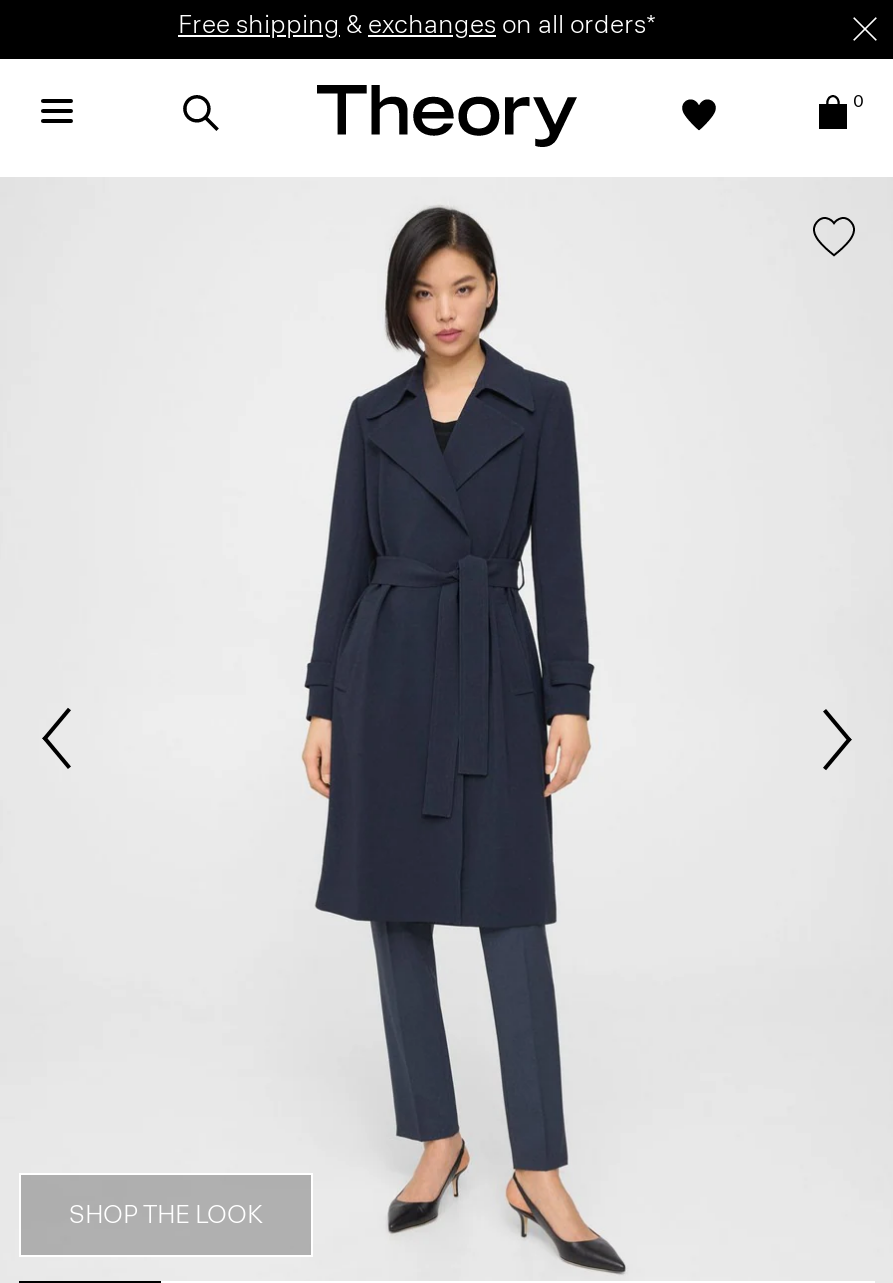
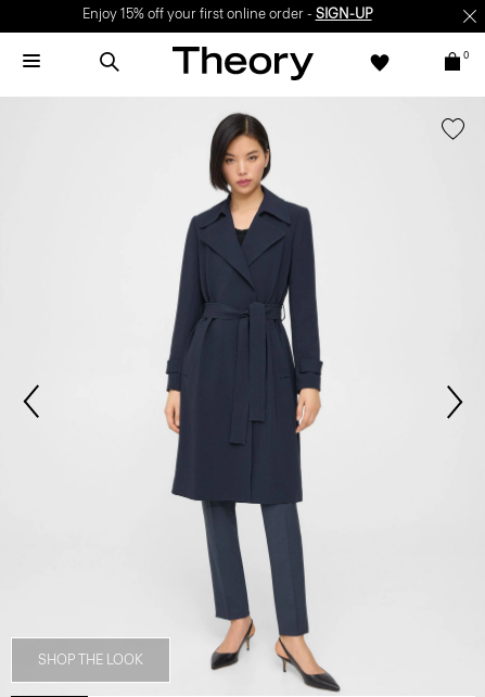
- Free shipping & exchanges on all orders*
+ Enjoy 15% off your first online order - SIGN-UP
